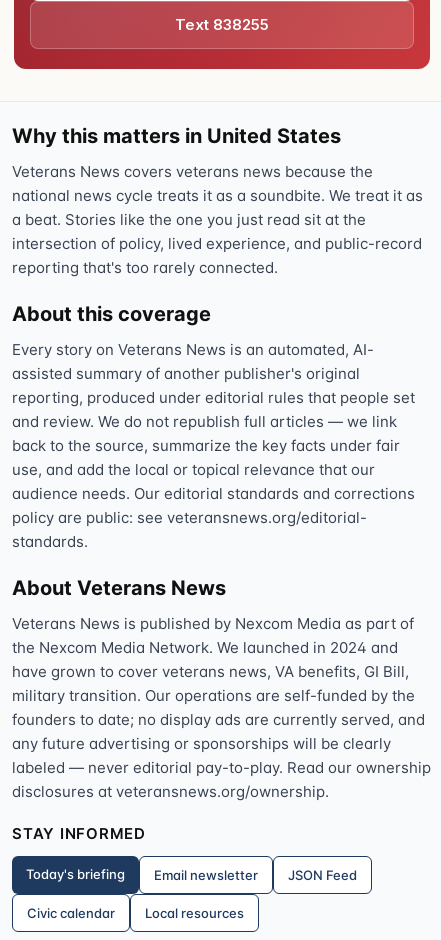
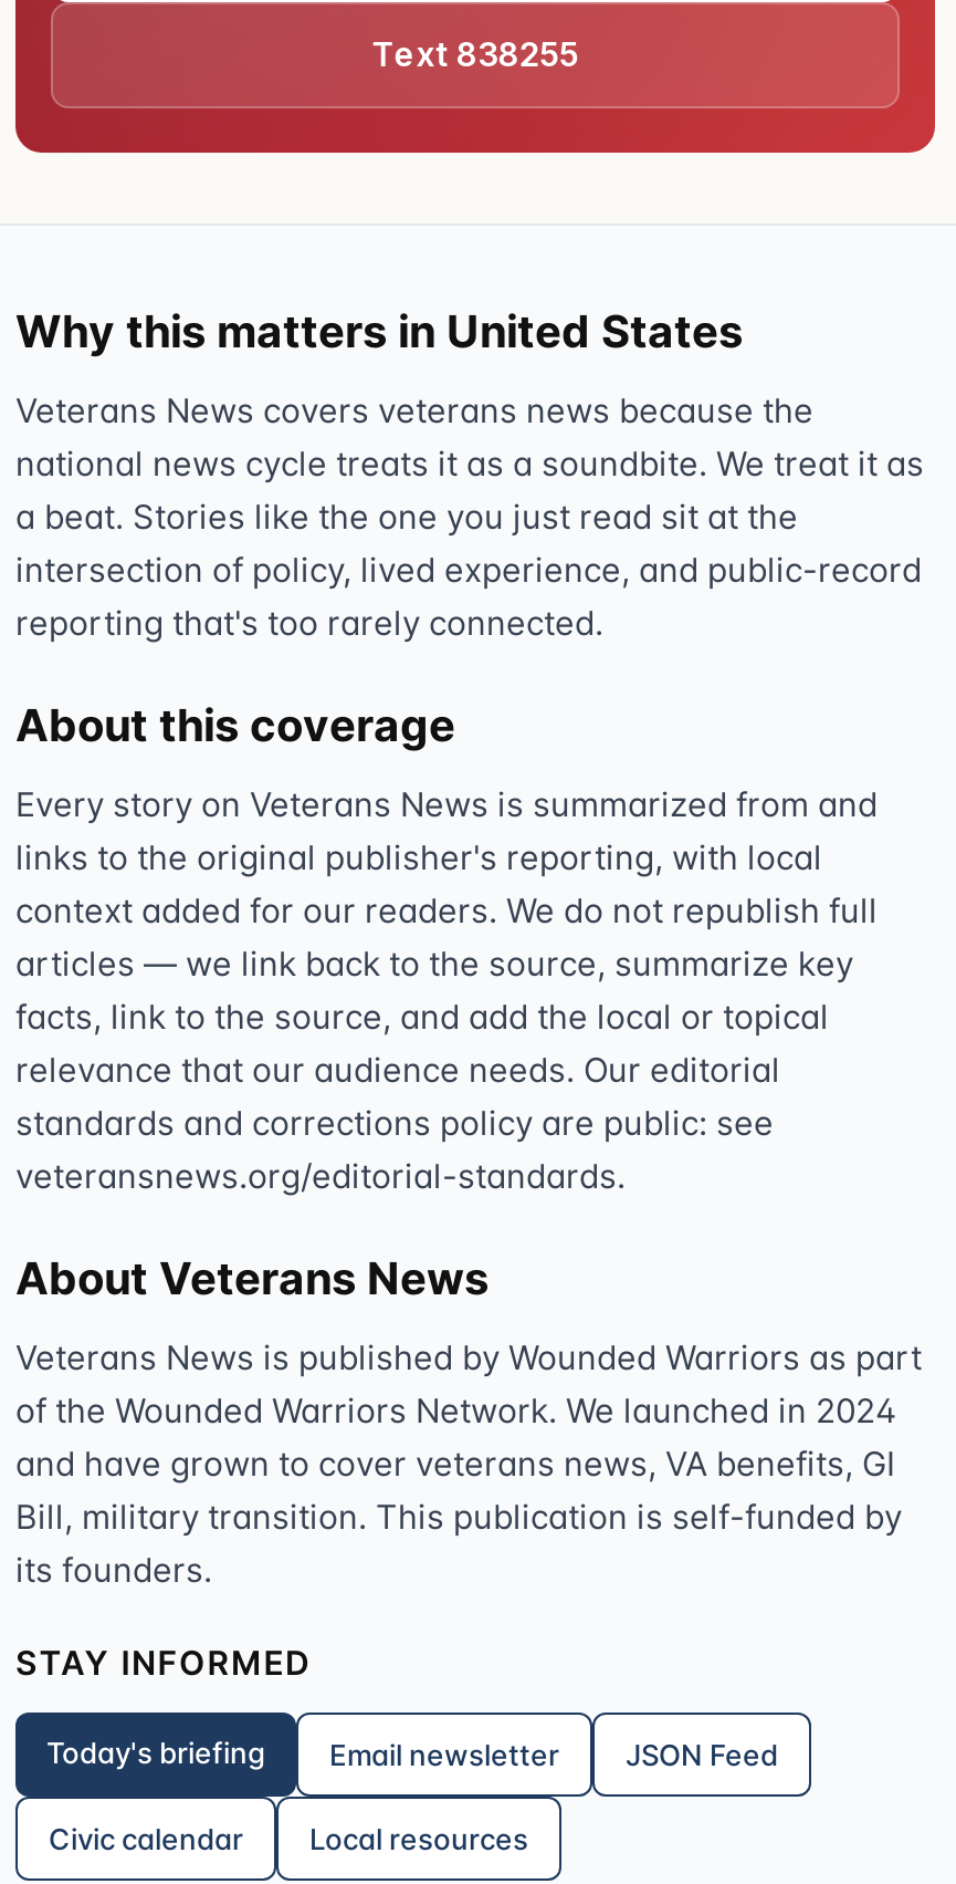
- Every story on Veterans News is an automated, AI-
- assisted summary of another publisher's original
- reporting, produced under editorial rules that people set
- and review. We do not republish full articles — we link
- back to the source, summarize the key facts under fair
- use, and add the local or topical relevance that our
- audience needs. Our editorial standards and corrections
- policy are public: see veteransnews.org/editorial-
- standards.
+ Every story on Veterans News is summarized from and
+ links to the original publisher's reporting, with local
+ context added for our readers. We do not republish full
+ articles — we link back to the source, summarize key
+ facts, link to the source, and add the local or topical
+ relevance that our audience needs. Our editorial
+ standards and corrections policy are public: see
+ veteransnews.org/editorial-standards.

- Veterans News is published by Nexcom Media as part of
- the Nexcom Media Network. We launched in 2024 and
- have grown to cover veterans news, VA benefits, GI Bill,
- military transition. Our operations are self-funded by the
- founders to date; no display ads are currently served, and
- any future advertising or sponsorships will be clearly
- labeled — never editorial pay-to-play. Read our ownership
- disclosures at veteransnews.org/ownership.
+ Veterans News is published by Wounded Warriors as part
+ of the Wounded Warriors Network. We launched in 2024
+ and have grown to cover veterans news, VA benefits, GI
+ Bill, military transition. This publication is self-funded by
+ its founders.
